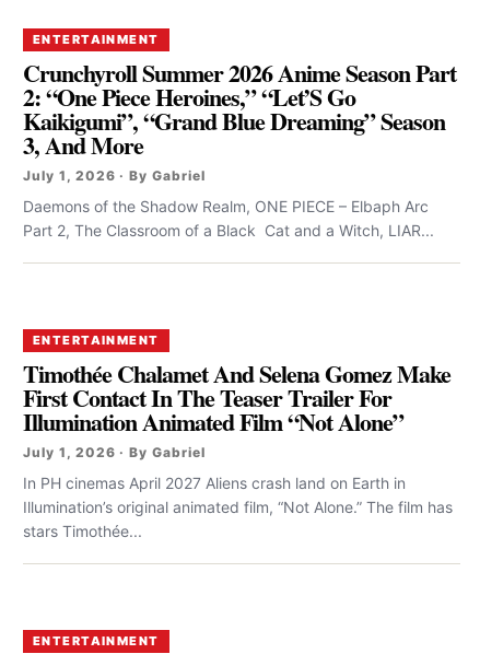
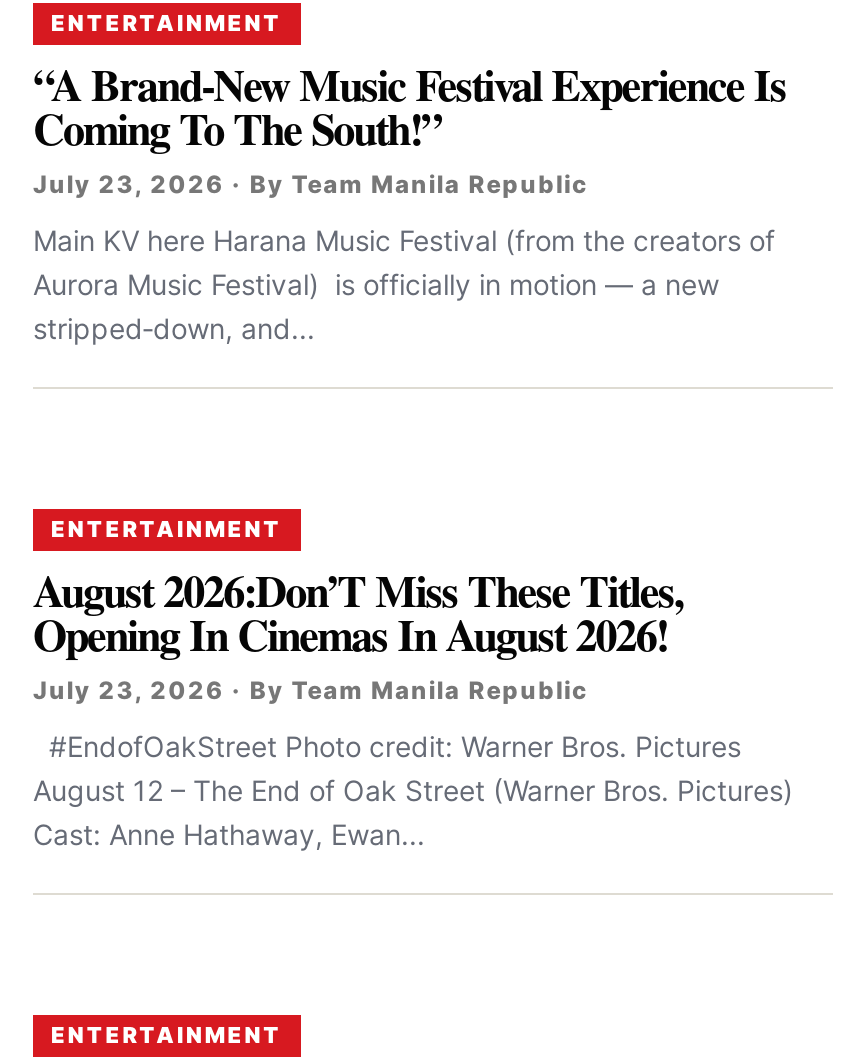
- Crunchyroll Summer 2026 Anime Season Part
- 2: “One Piece Heroines,” “Let’S Go
- Kaikigumi”, “Grand Blue Dreaming” Season
- 3, And More
- July 1, 2026 · By Gabriel
+ “A Brand-New Music Festival Experience Is
+ Coming To The South!”
+ July 23, 2026 · By Team Manila Republic

- Daemons of the Shadow Realm, ONE PIECE – Elbaph Arc
- Part 2, The Classroom of a Black Cat and a Witch, LIAR...
+ Main KV here Harana Music Festival (from the creators of
+ Aurora Music Festival) is officially in motion — a new
+ stripped‑down, and...

- Timothée Chalamet And Selena Gomez Make
- First Contact In The Teaser Trailer For
- Illumination Animated Film “Not Alone”
- July 1, 2026 · By Gabriel
+ August 2026:Don’T Miss These Titles,
+ Opening In Cinemas In August 2026!
+ July 23, 2026 · By Team Manila Republic

- In PH cinemas April 2027 Aliens crash land on Earth in
- Illumination’s original animated film, “Not Alone.” The film has
- stars Timothée...
+ #EndofOakStreet Photo credit: Warner Bros. Pictures
+ August 12 – The End of Oak Street (Warner Bros. Pictures)
+ Cast: Anne Hathaway, Ewan...
